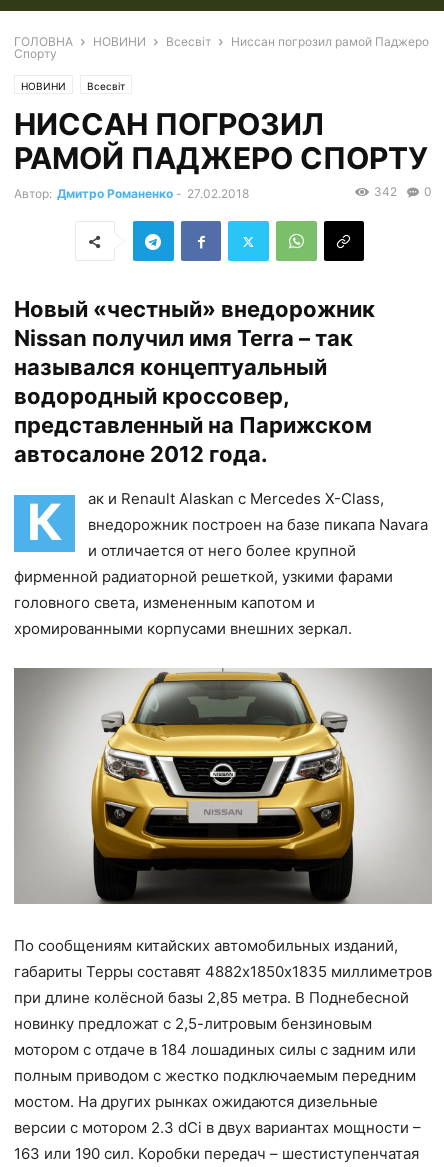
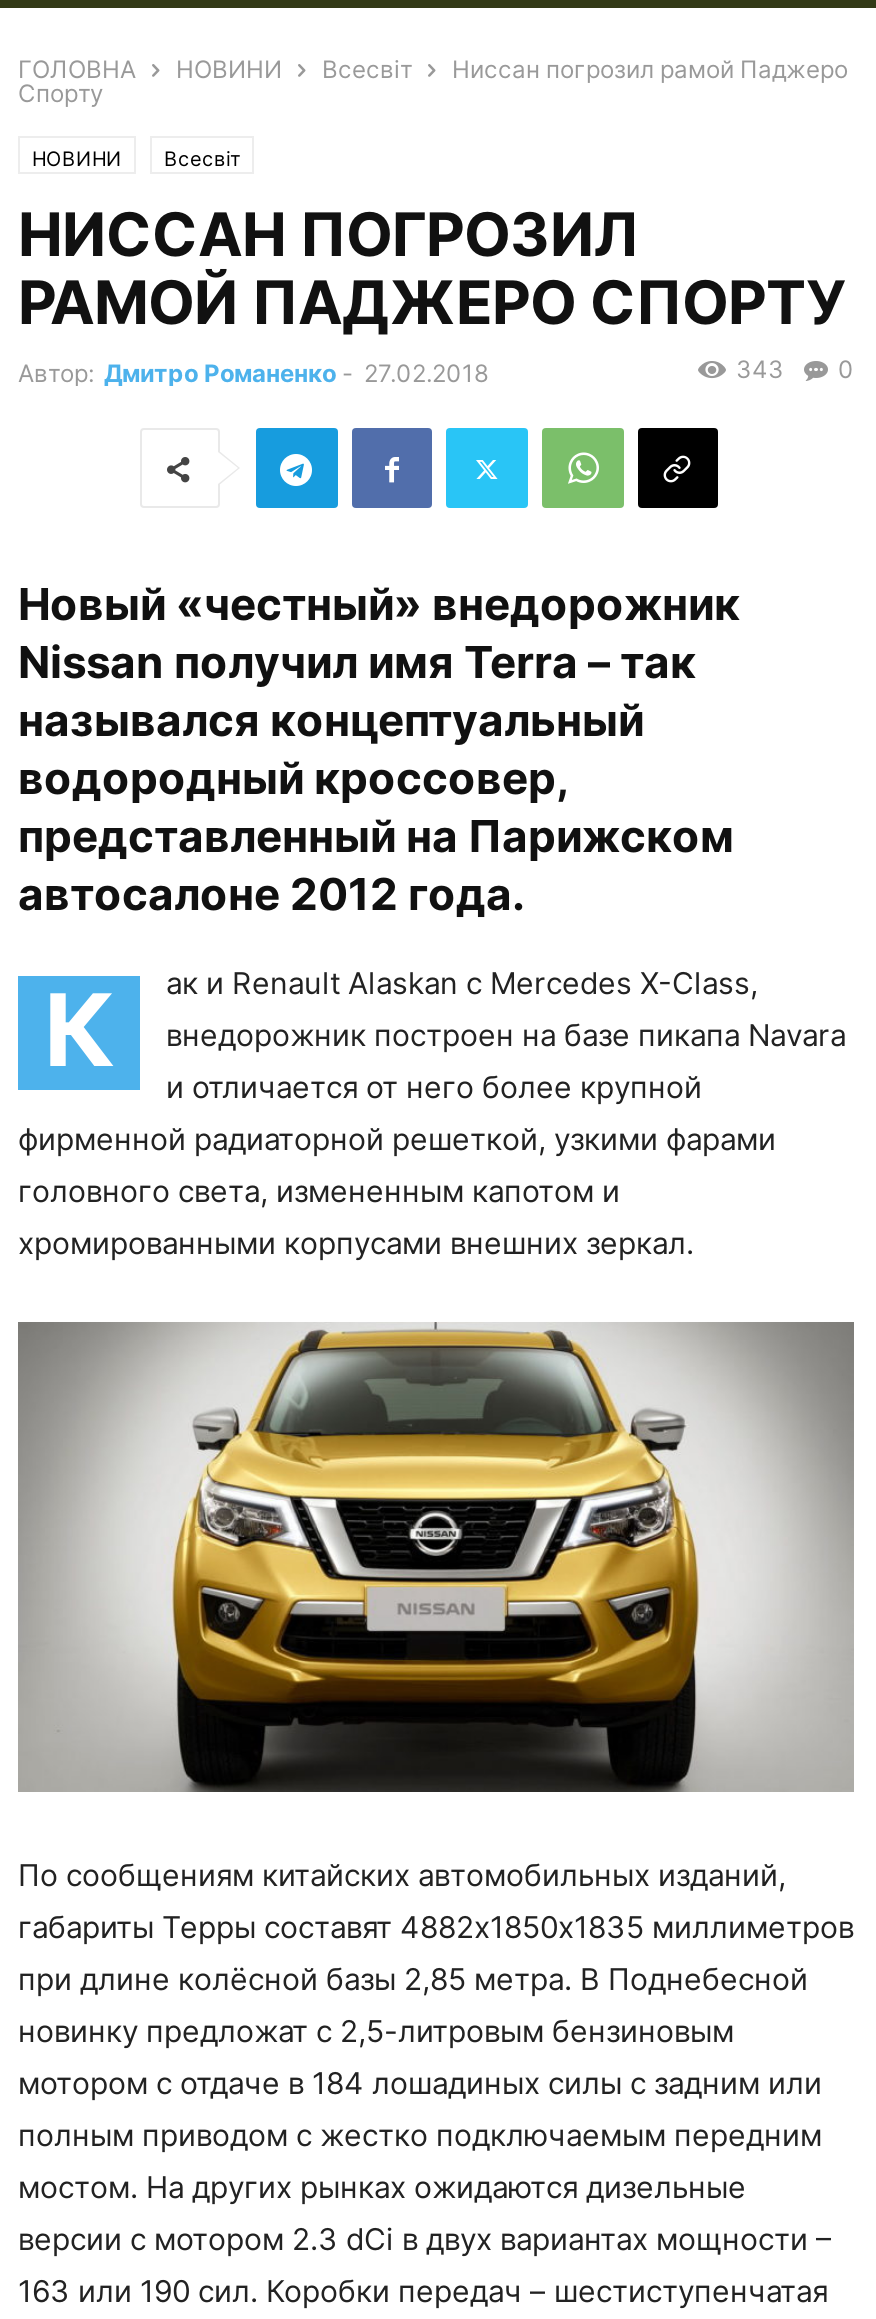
- 342 0
+ 343 0
